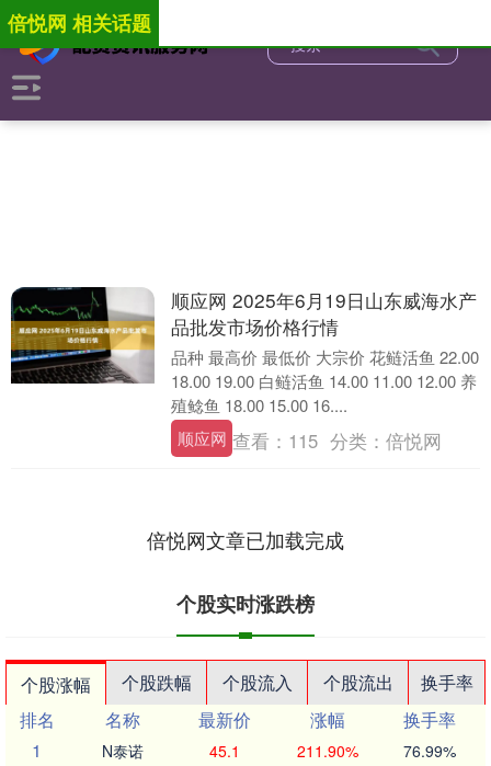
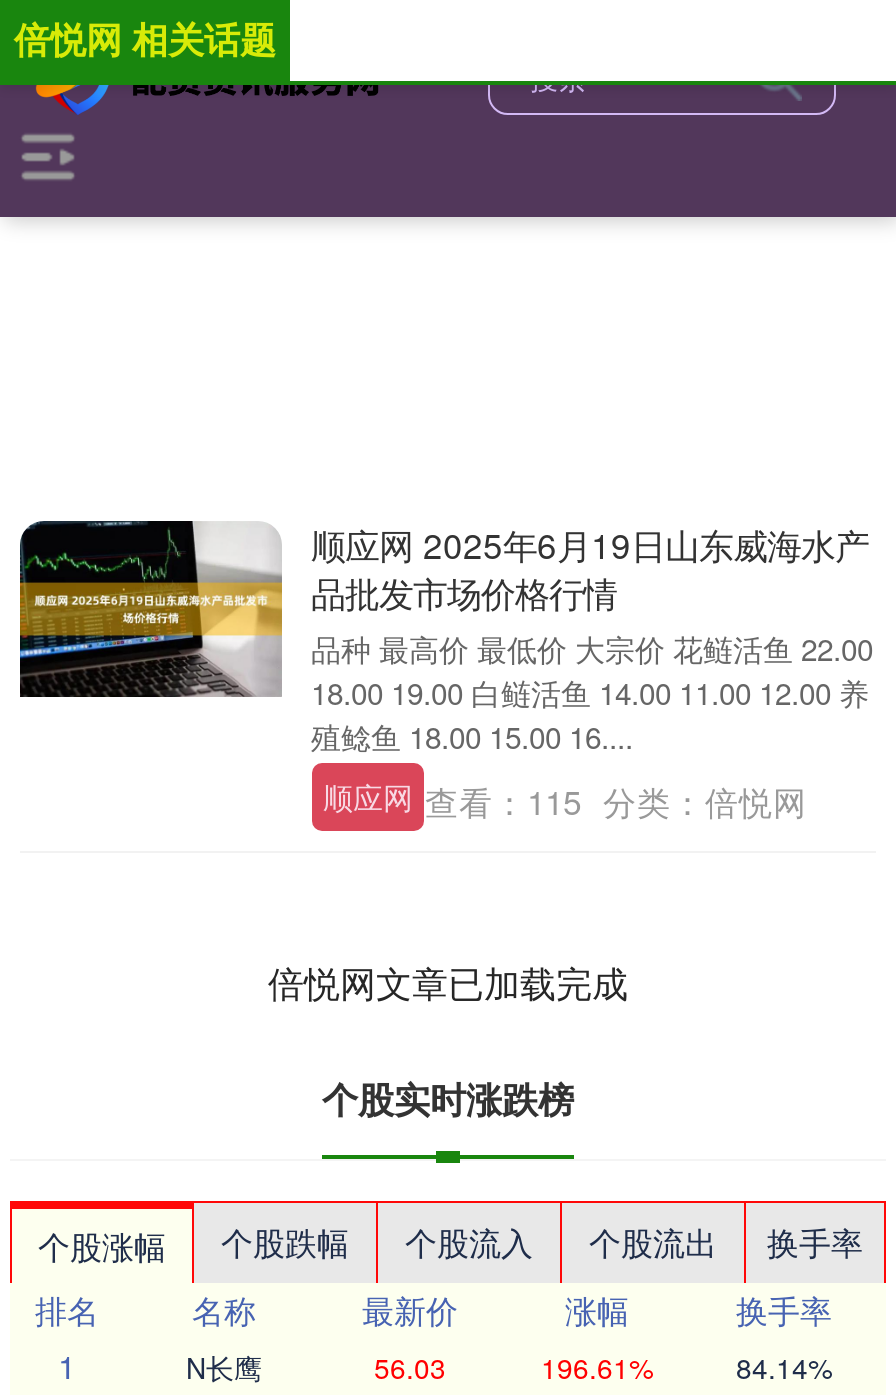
- N泰诺
+ N长鹰

- 45.1
+ 56.03

- 211.90%
+ 196.61%

- 76.99%
+ 84.14%
